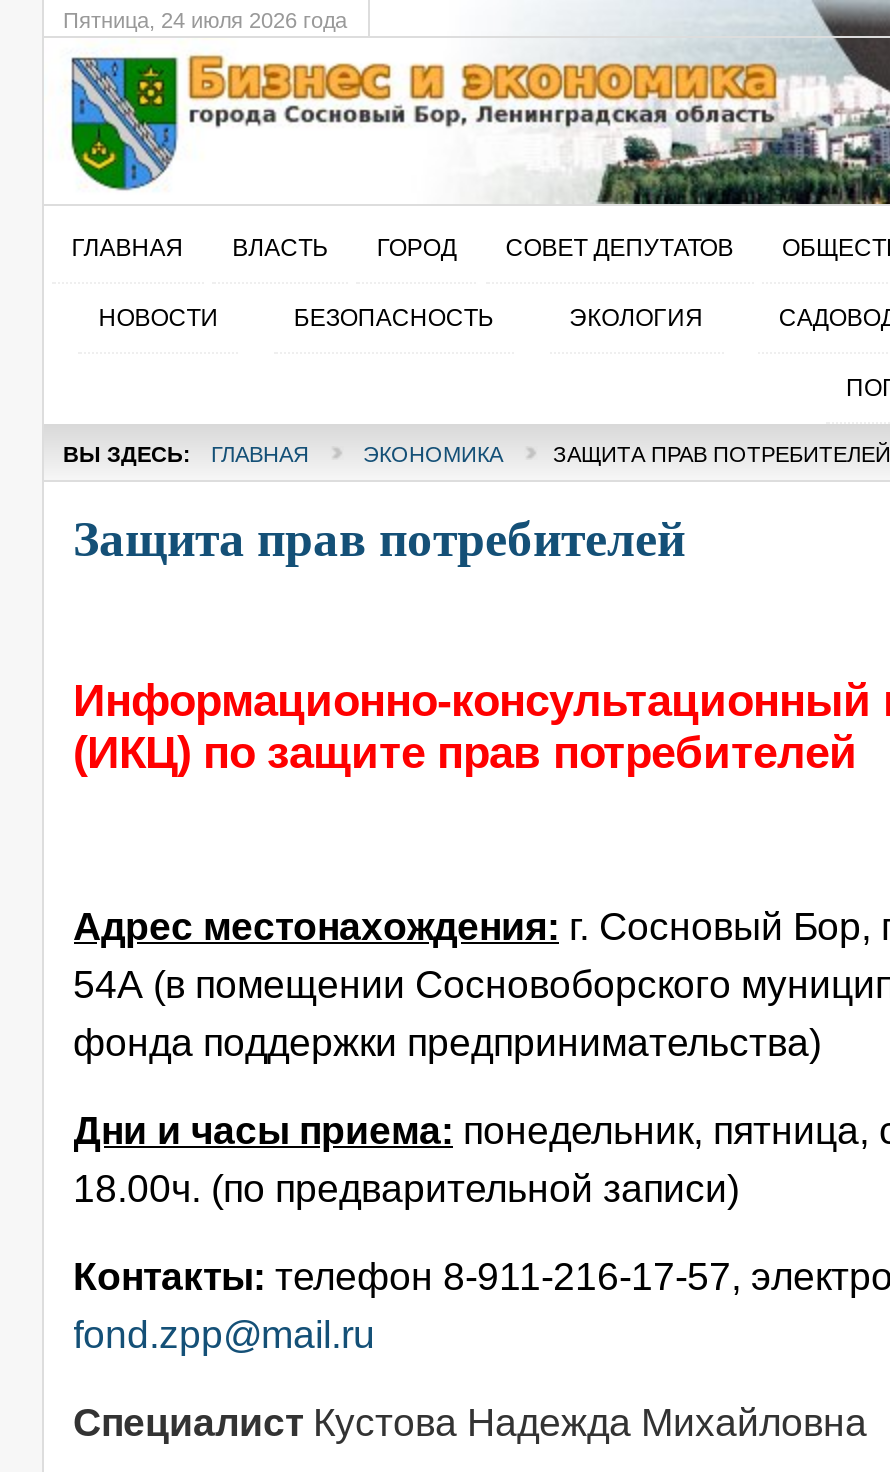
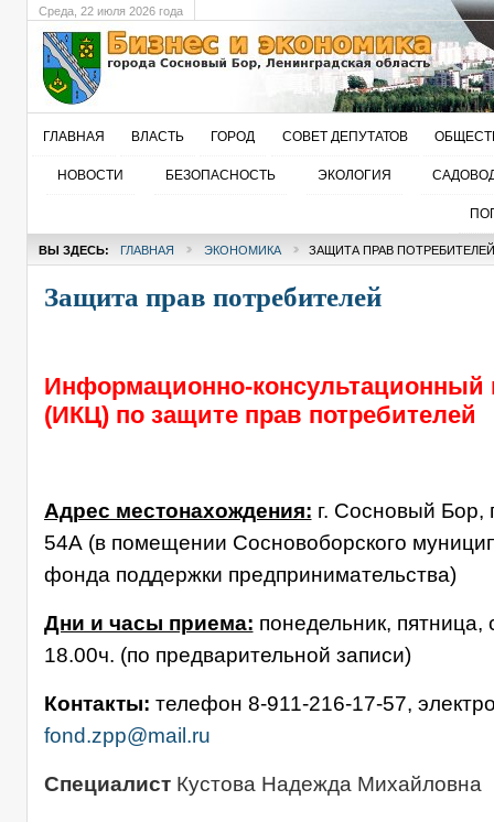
- Пятница, 24 июля 2026 года
+ Среда, 22 июля 2026 года
